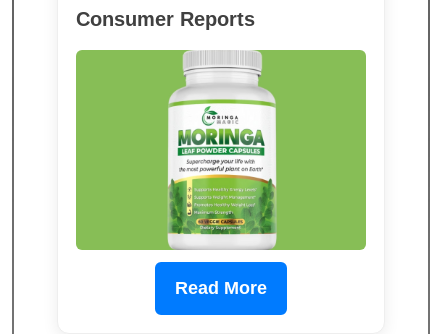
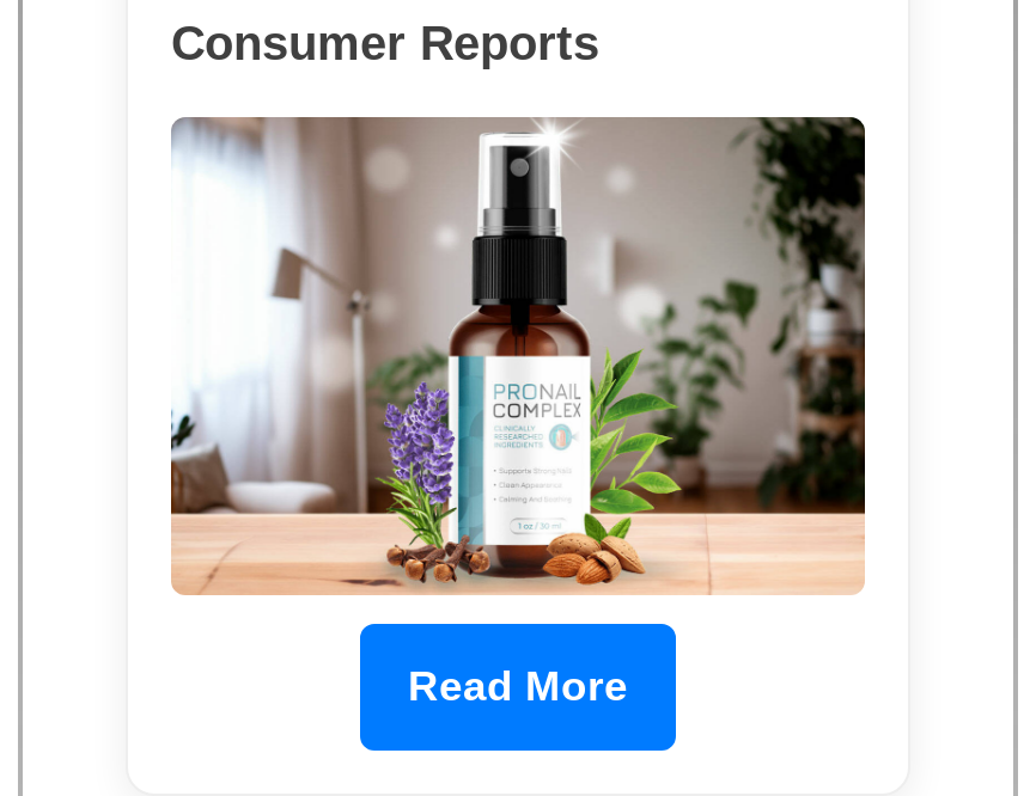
- [image]
+ [image]
